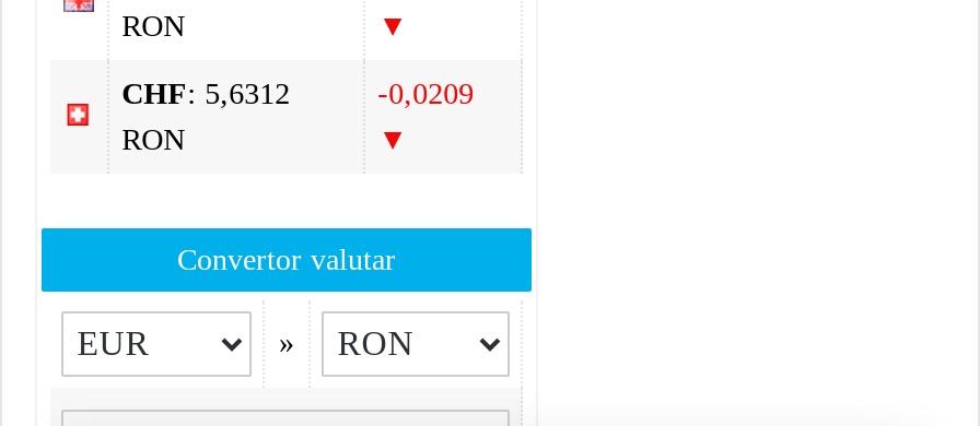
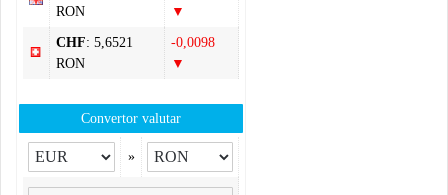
- CHF: 5,6312
+ CHF: 5,6521

- -0,0209
+ -0,0098
